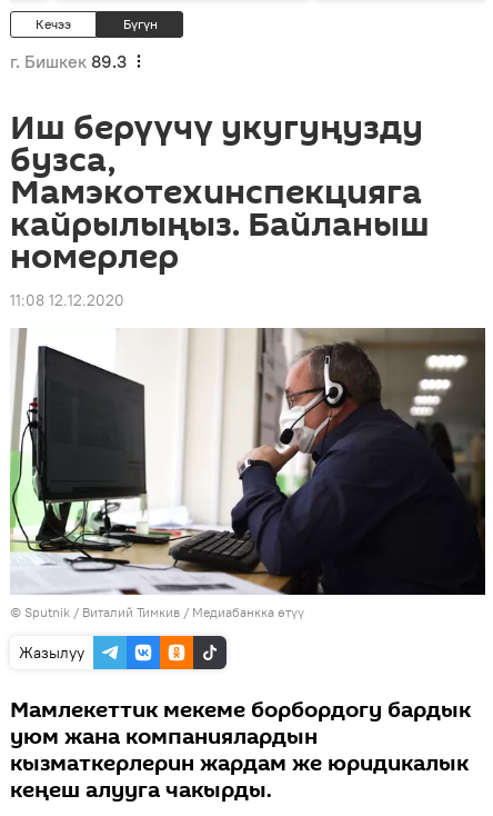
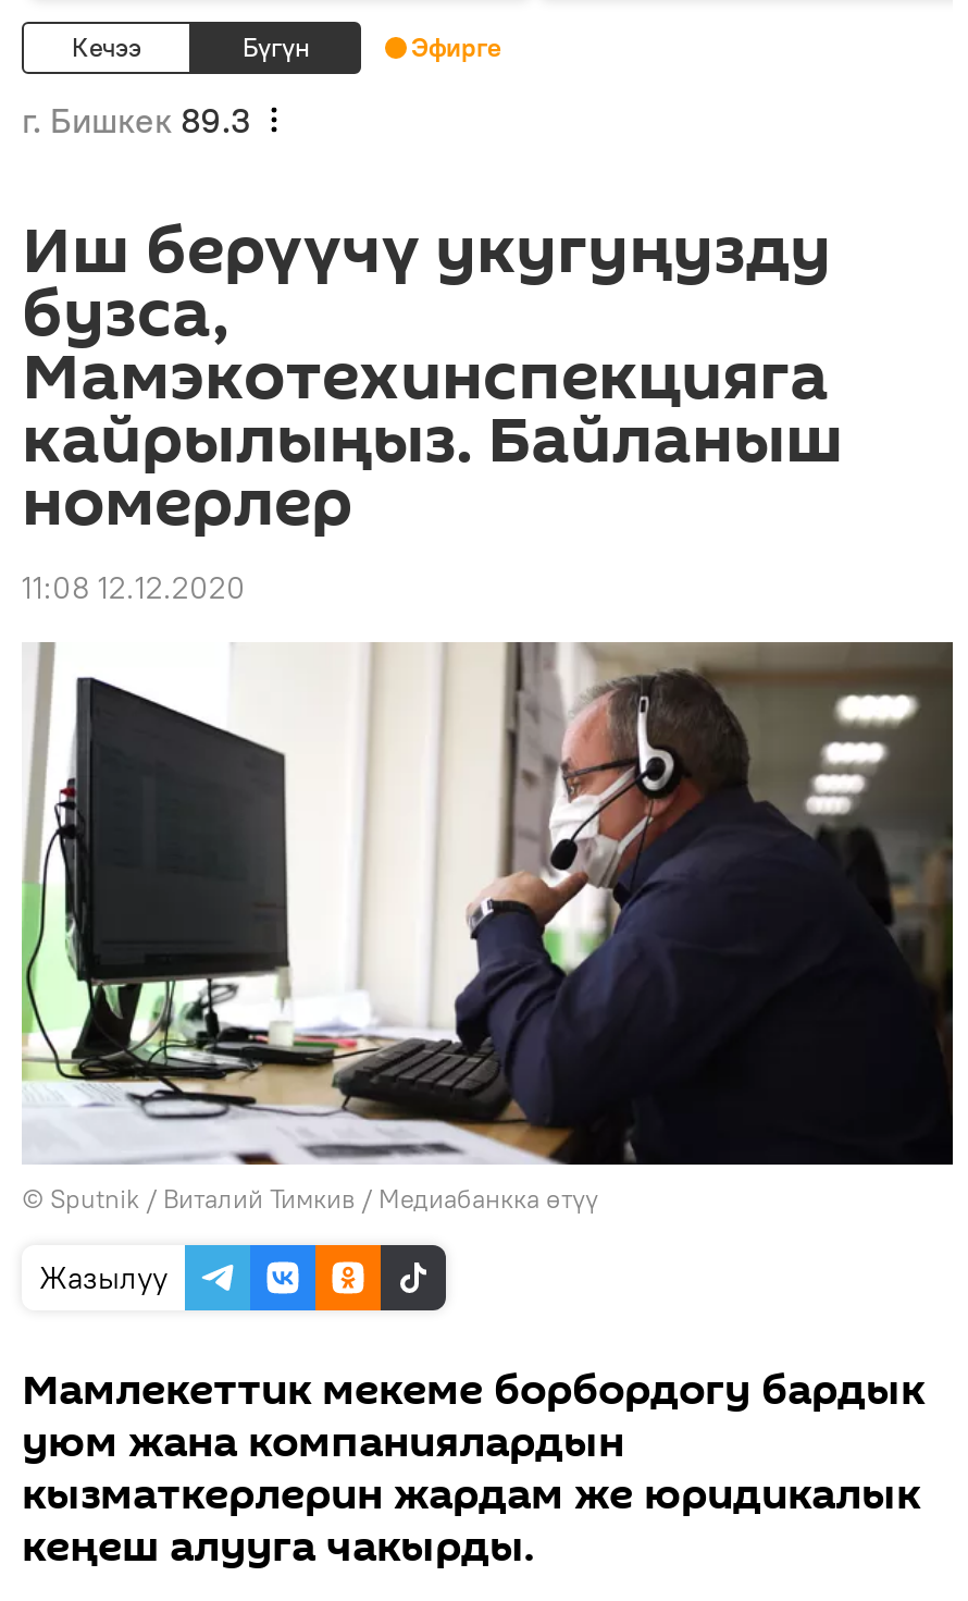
+ Эфирге
